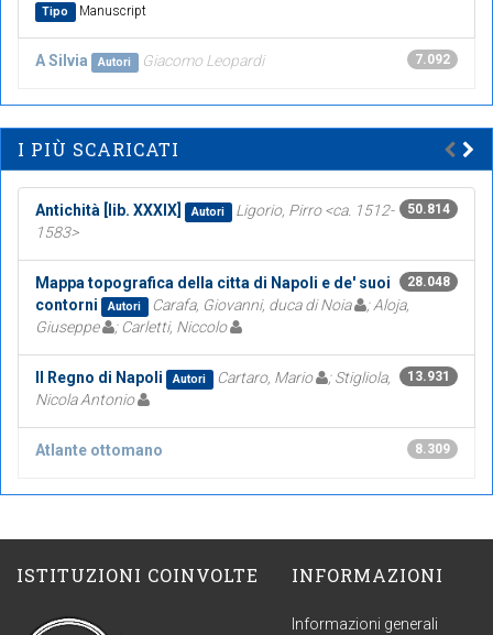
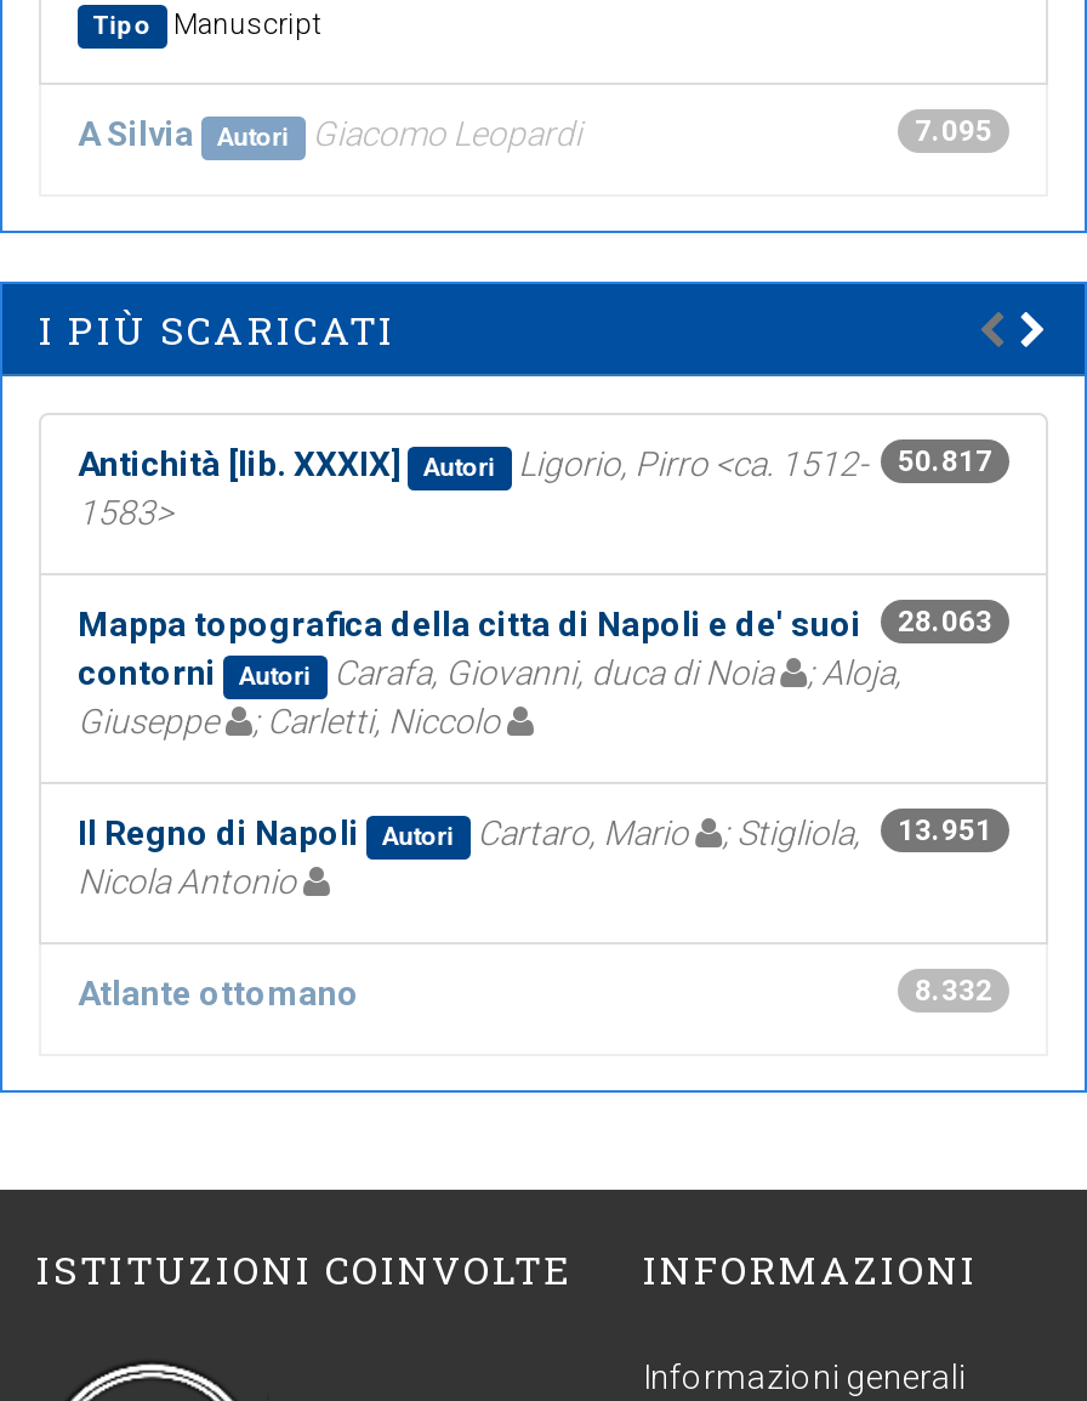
- 7.092
+ 7.095

- Antichità [lib. XXXIX] Autori Ligorio, Pirro <ca. 1512- 50.814
+ Antichità [lib. XXXIX] Autori Ligorio, Pirro <ca. 1512- 50.817

- Mappa topografica della citta di Napoli e de' suoi 28.048
+ Mappa topografica della citta di Napoli e de' suoi 28.063

- Il Regno di Napoli Autori Cartaro, Mario ; Stigliola, 13.931
+ Il Regno di Napoli Autori Cartaro, Mario ; Stigliola, 13.951

- 8.309
+ 8.332
